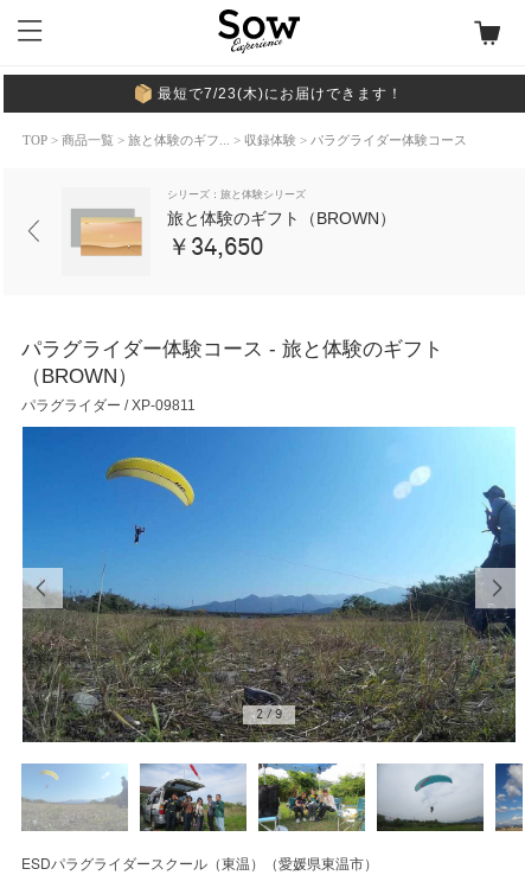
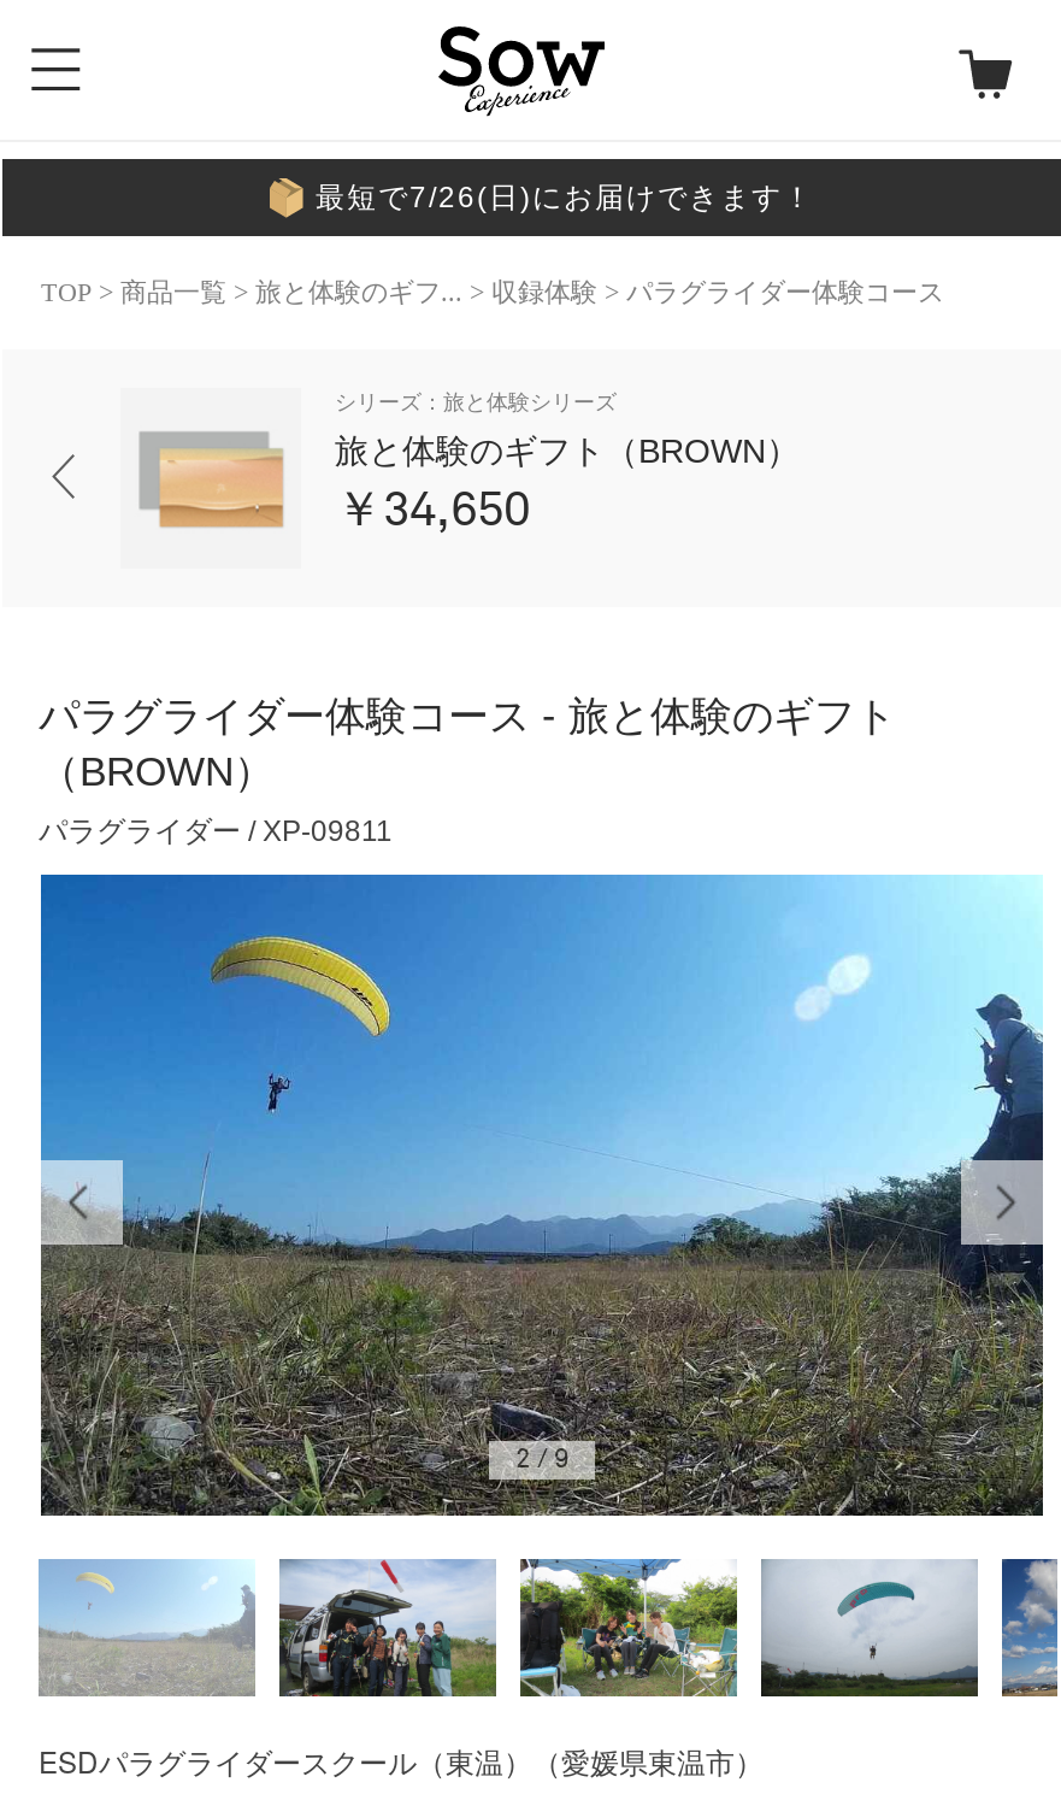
- 最短で7/23(木)にお届けできます！
+ 最短で7/26(日)にお届けできます！
